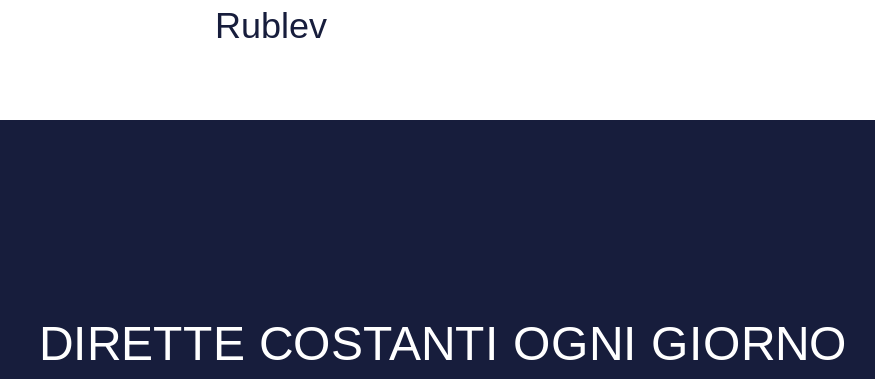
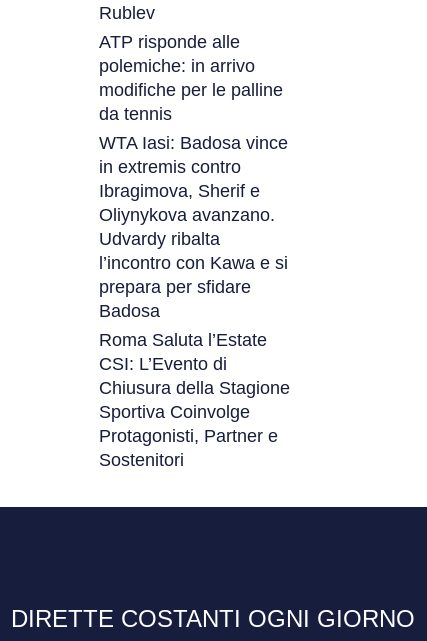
+ ATP risponde alle
+ polemiche: in arrivo
+ modifiche per le palline
+ da tennis
+ WTA Iasi: Badosa vince
+ in extremis contro
+ Ibragimova, Sherif e
+ Oliynykova avanzano.
+ Udvardy ribalta
+ l’incontro con Kawa e si
+ prepara per sfidare
+ Badosa
+ Roma Saluta l’Estate
+ CSI: L’Evento di
+ Chiusura della Stagione
+ Sportiva Coinvolge
+ Protagonisti, Partner e
+ Sostenitori
